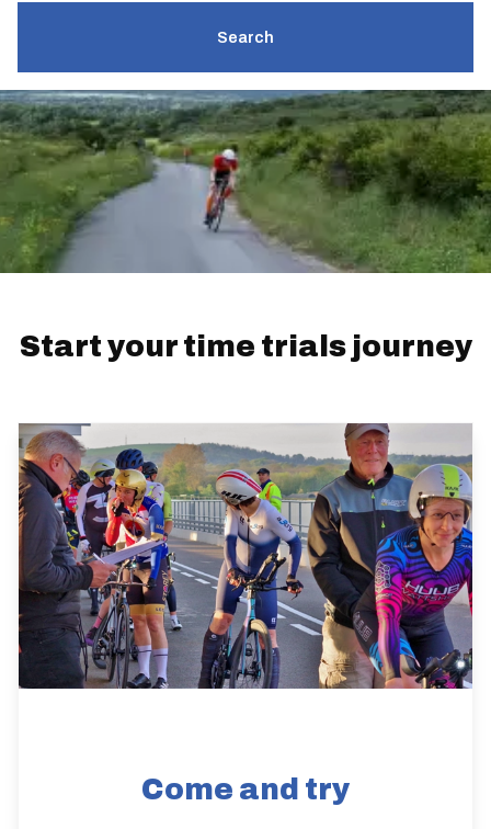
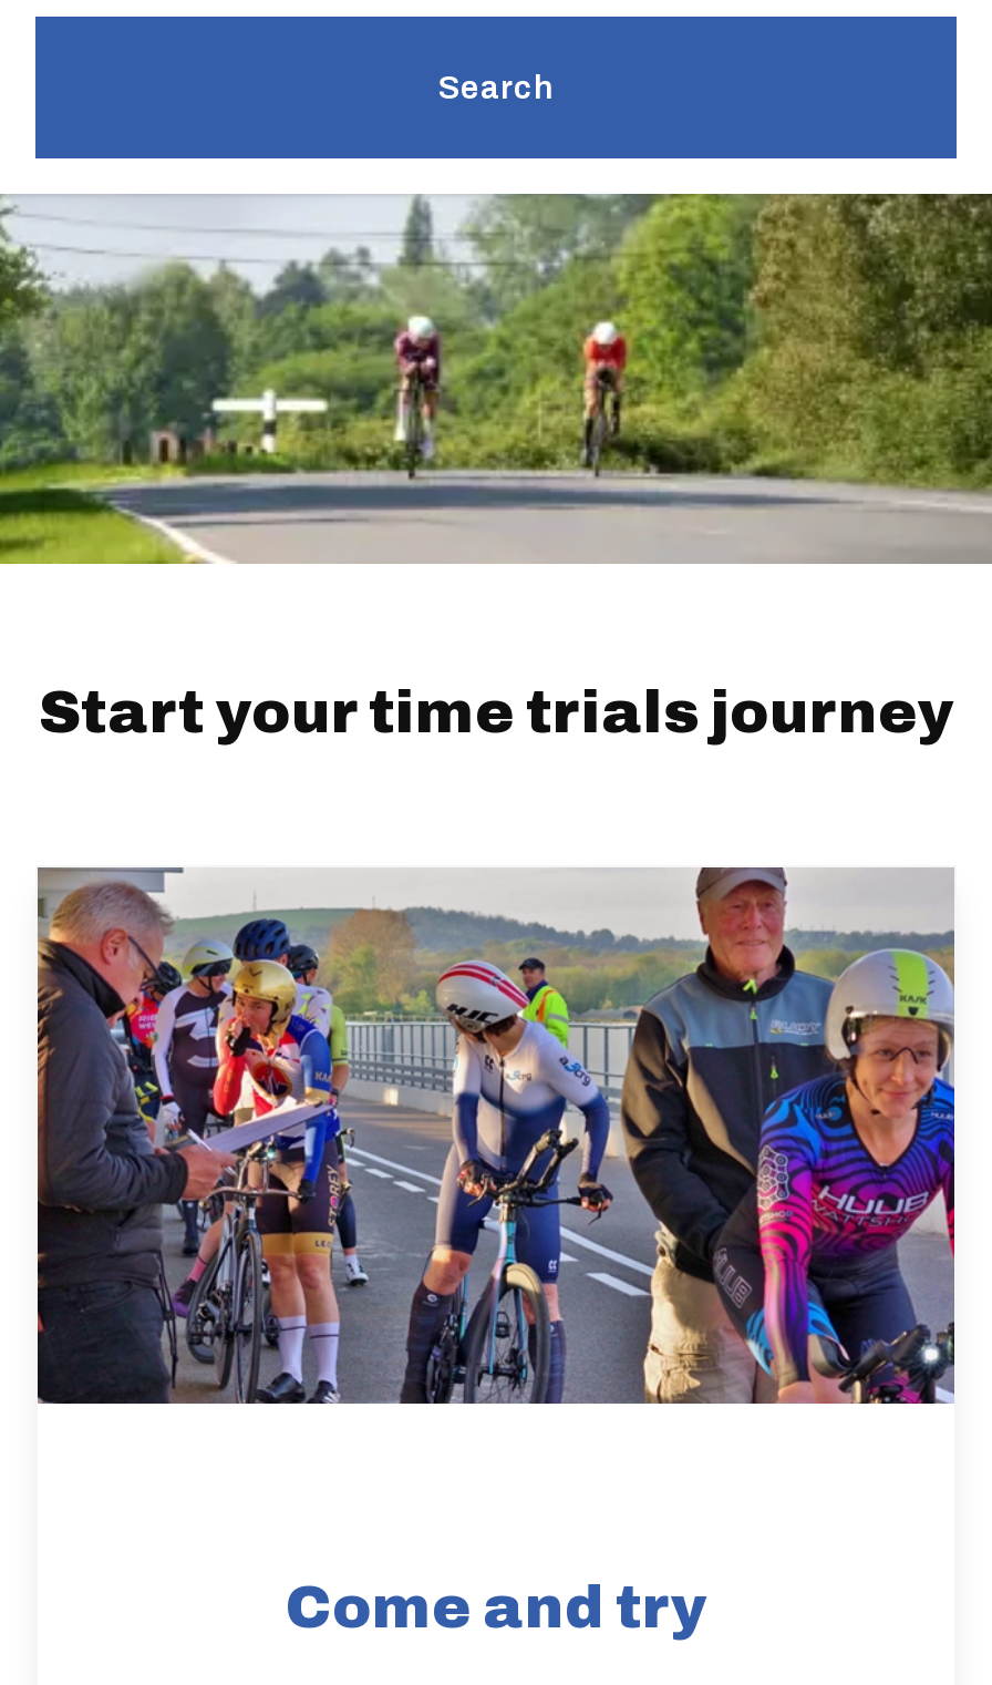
- [image]
+ [image]
